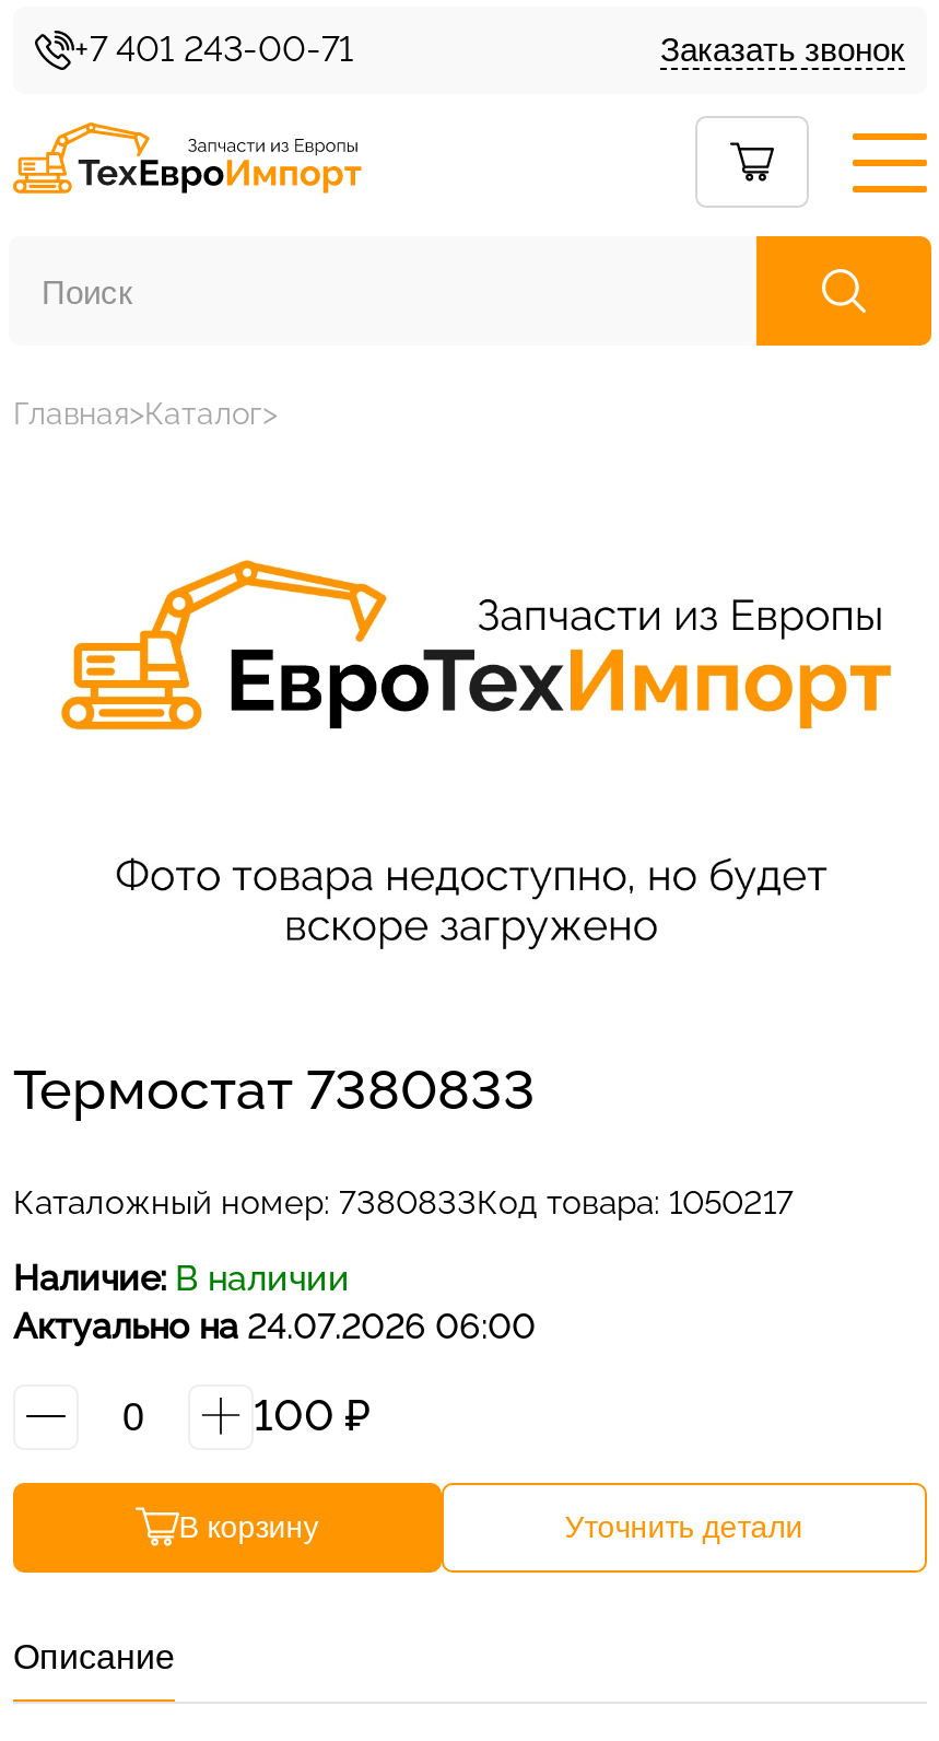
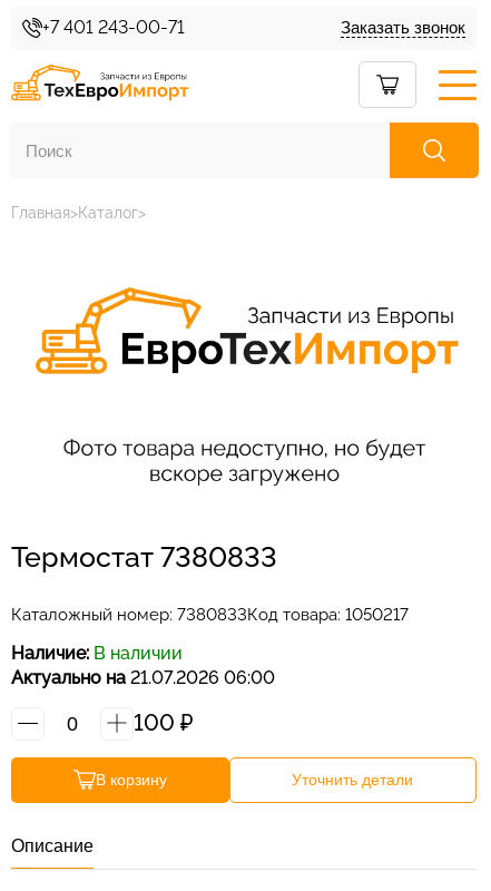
- Актуально на 24.07.2026 06:00
+ Актуально на 21.07.2026 06:00
